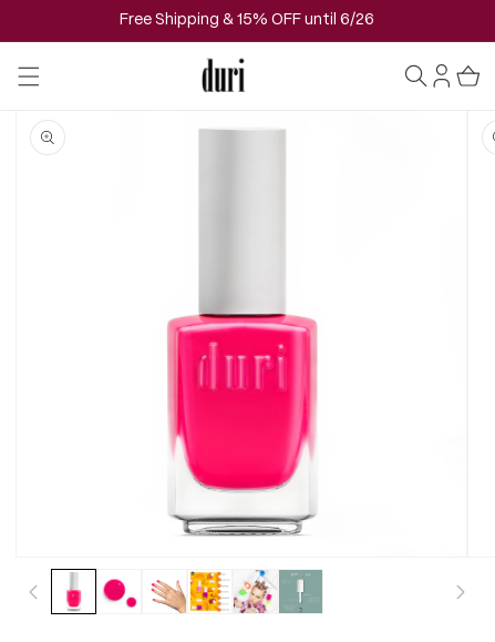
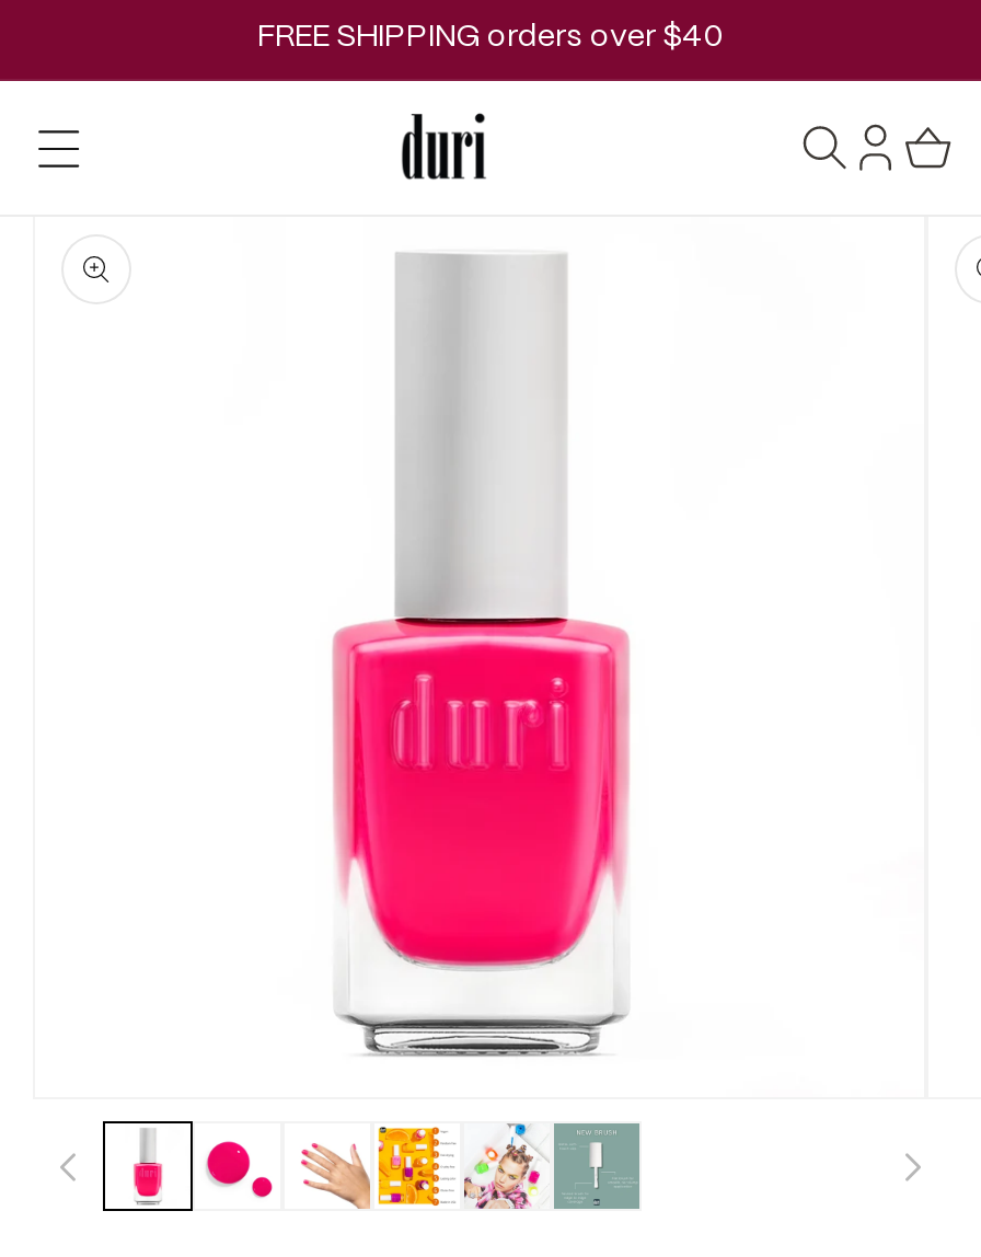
- Free Shipping & 15% OFF until 6/26
+ FREE SHIPPING orders over $40
